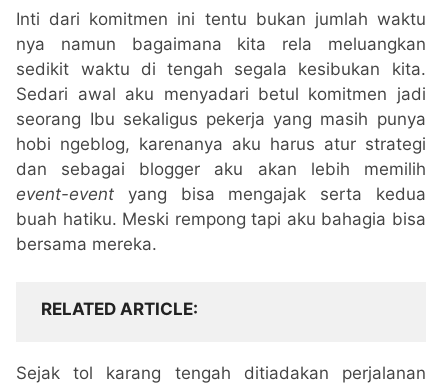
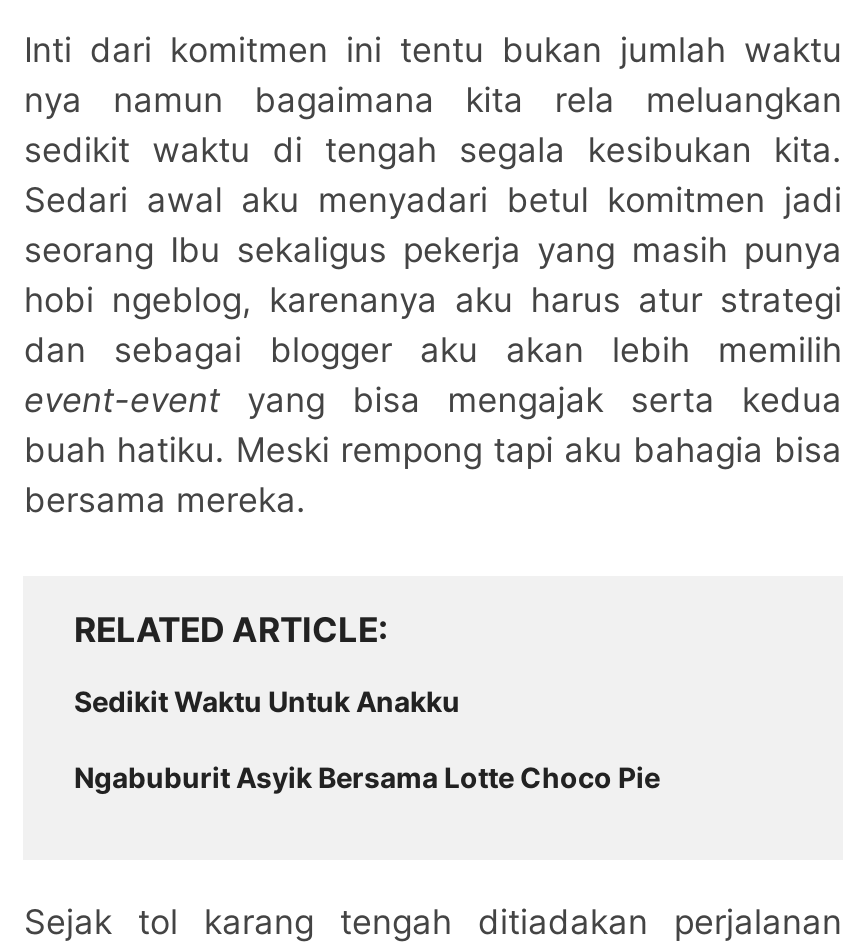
+ Sedikit Waktu Untuk Anakku
+ Ngabuburit Asyik Bersama Lotte Choco Pie
